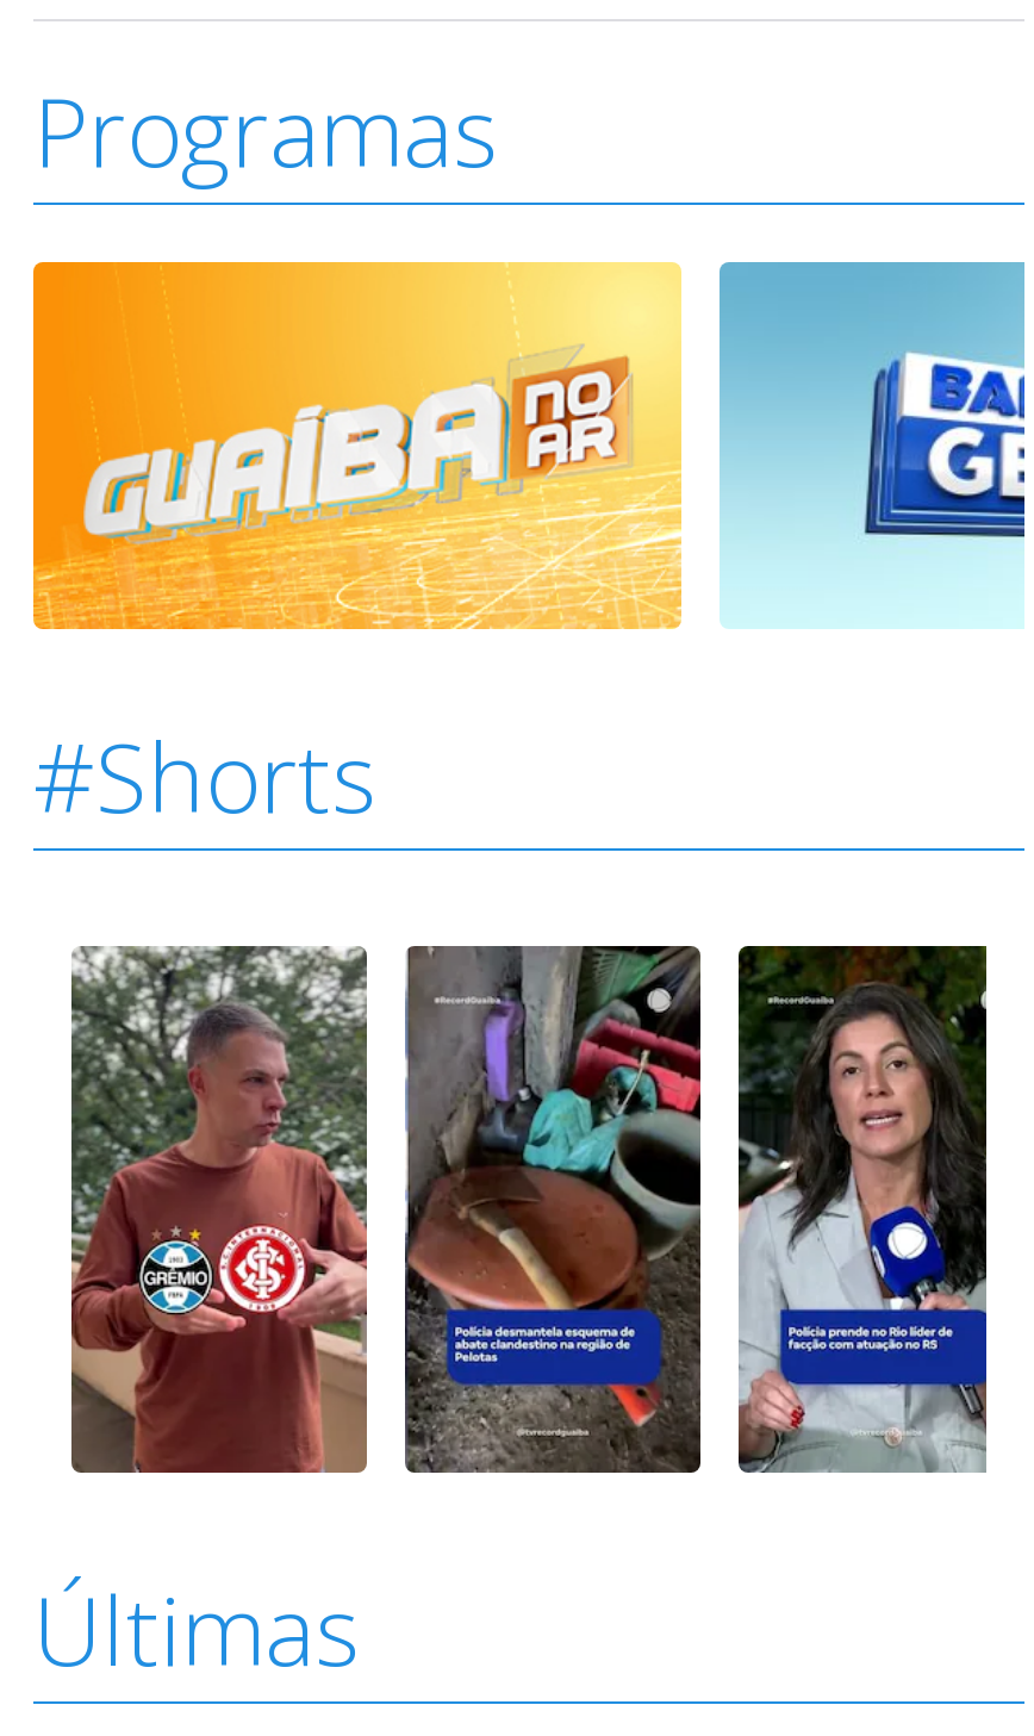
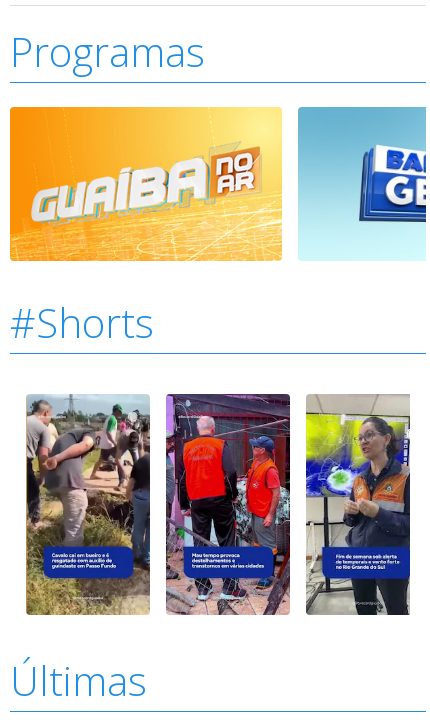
- [image]
+ [image]

- [image]
+ [image]

- [image]
+ [image]
